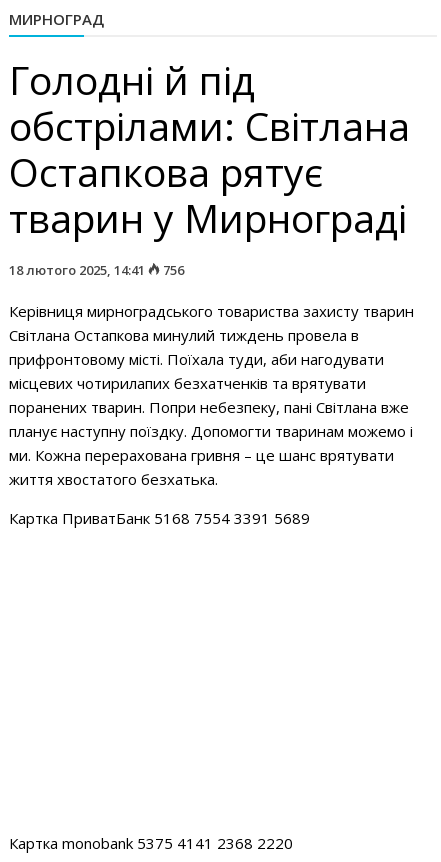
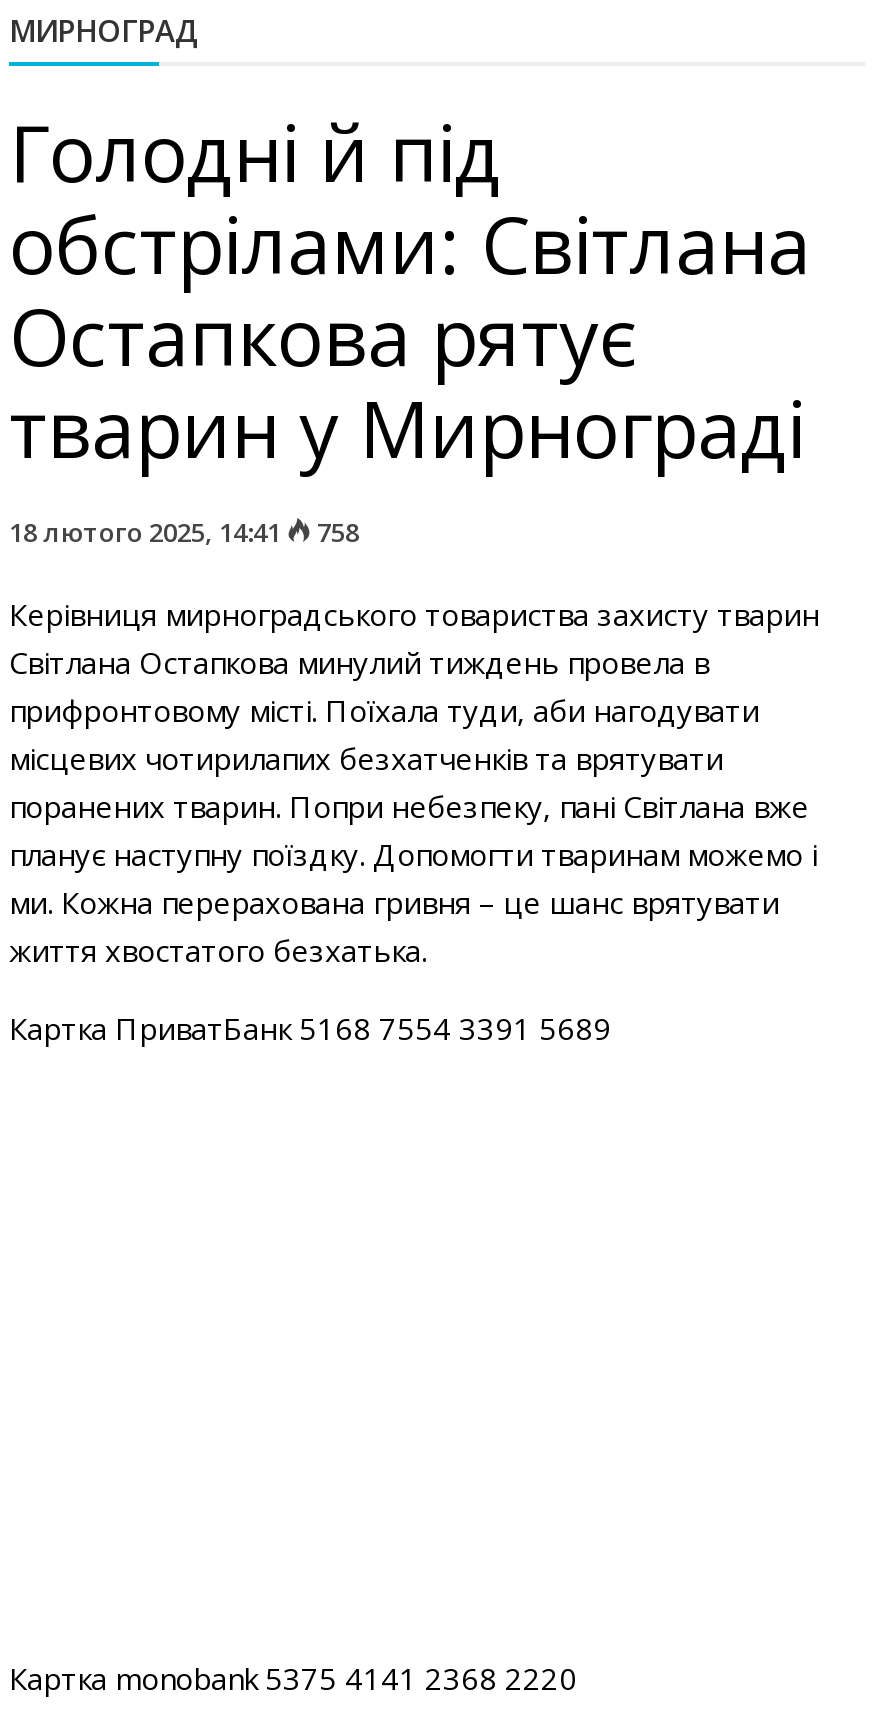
- 18 лютого 2025, 14:41 756
+ 18 лютого 2025, 14:41 758
